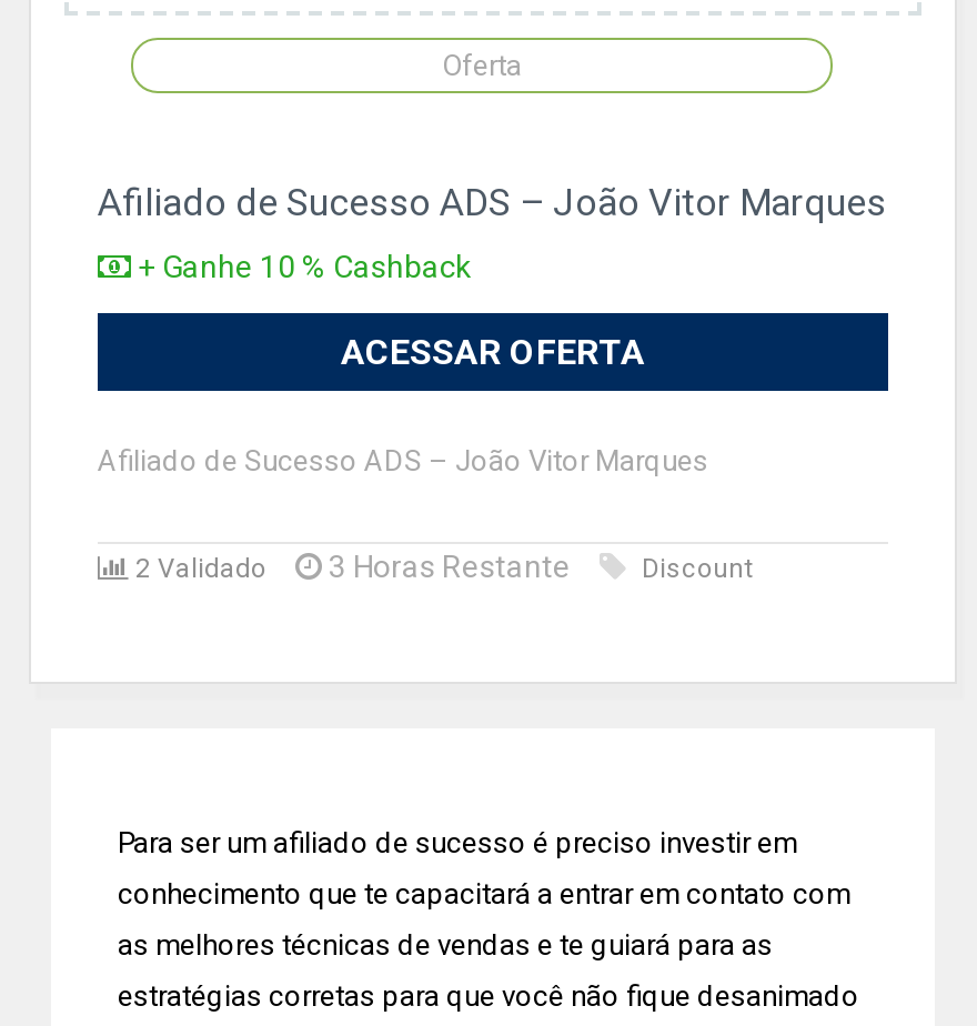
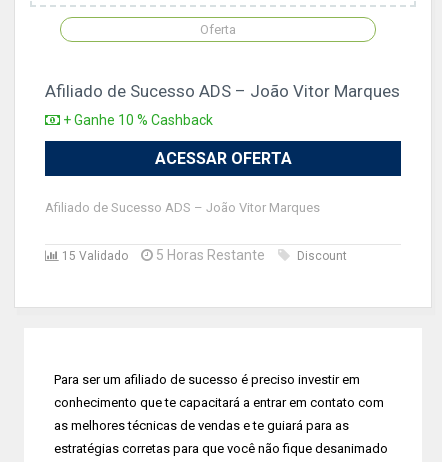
- 2 Validado
+ 15 Validado

- 3 Horas Restante
+ 5 Horas Restante
